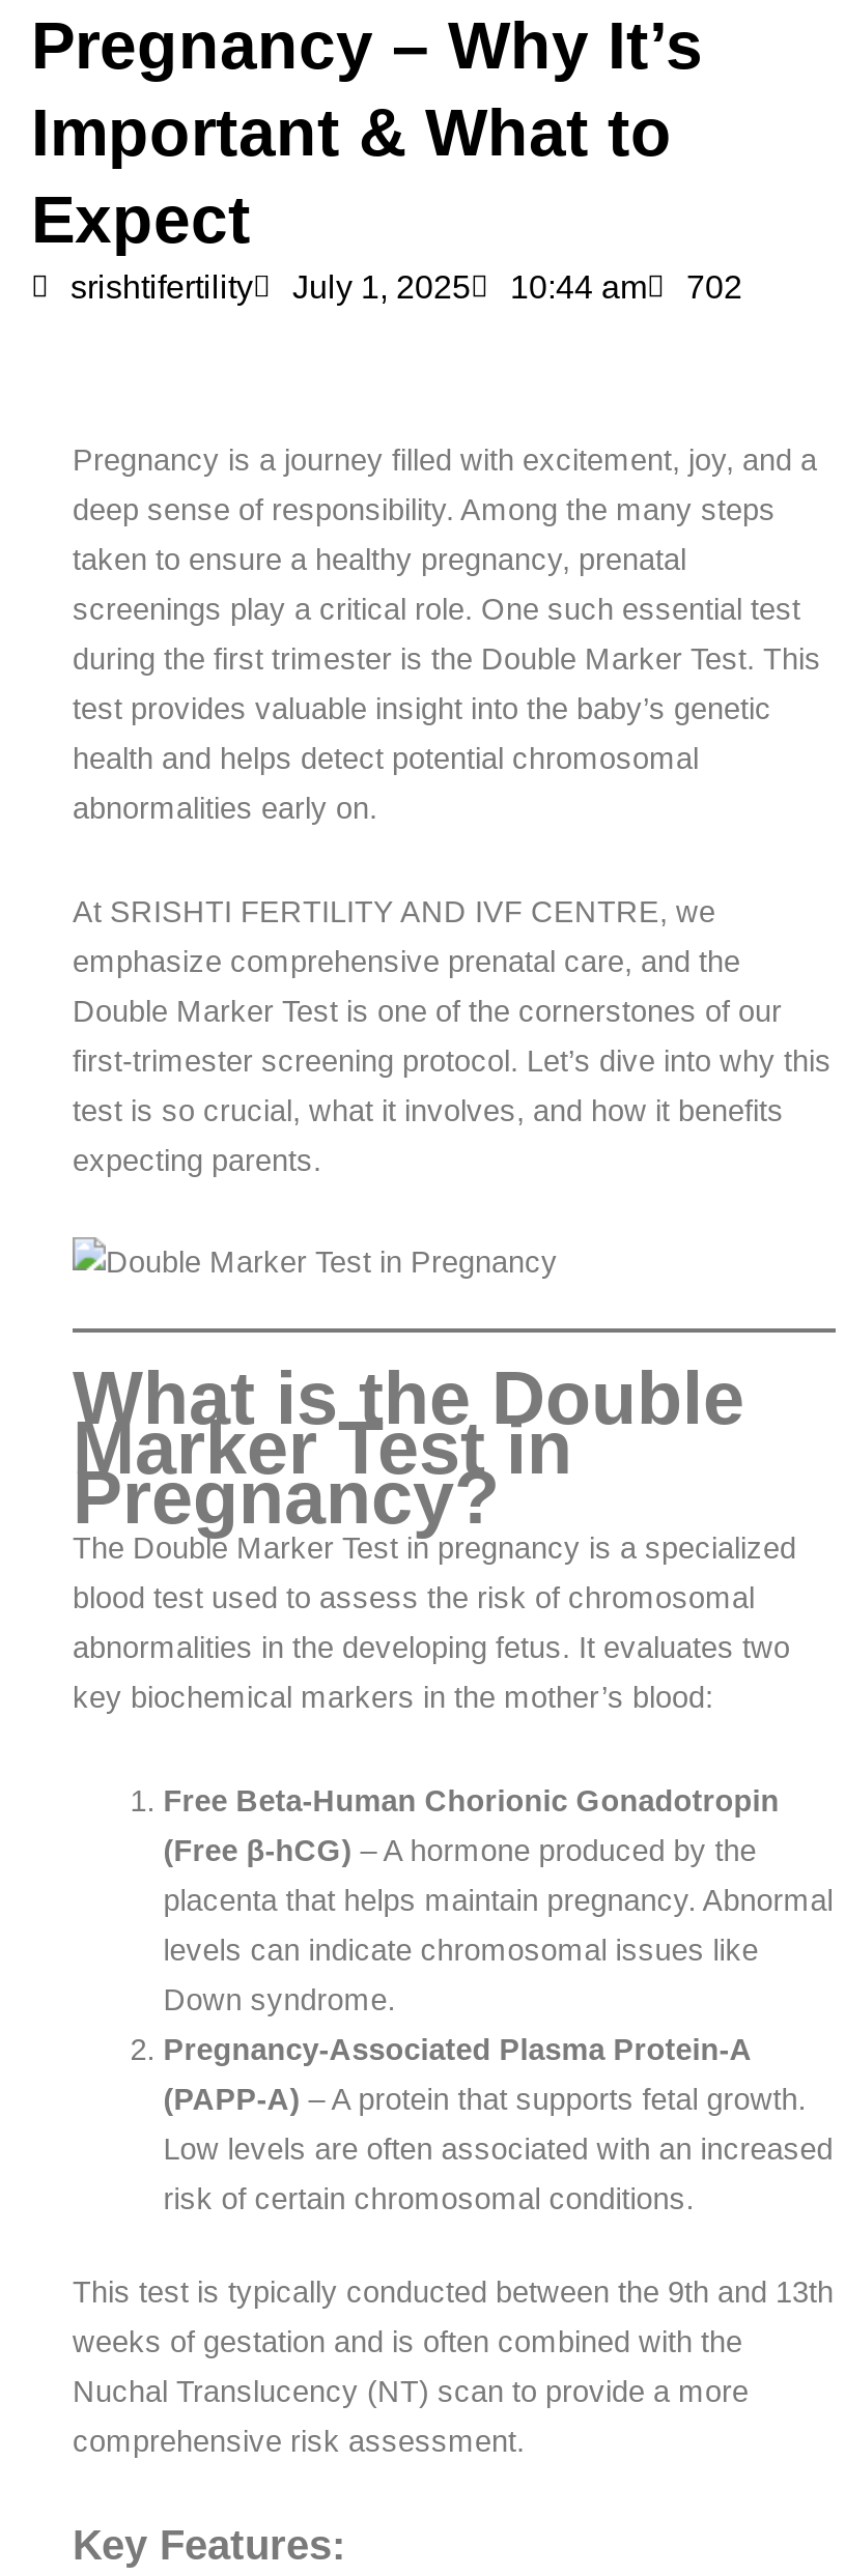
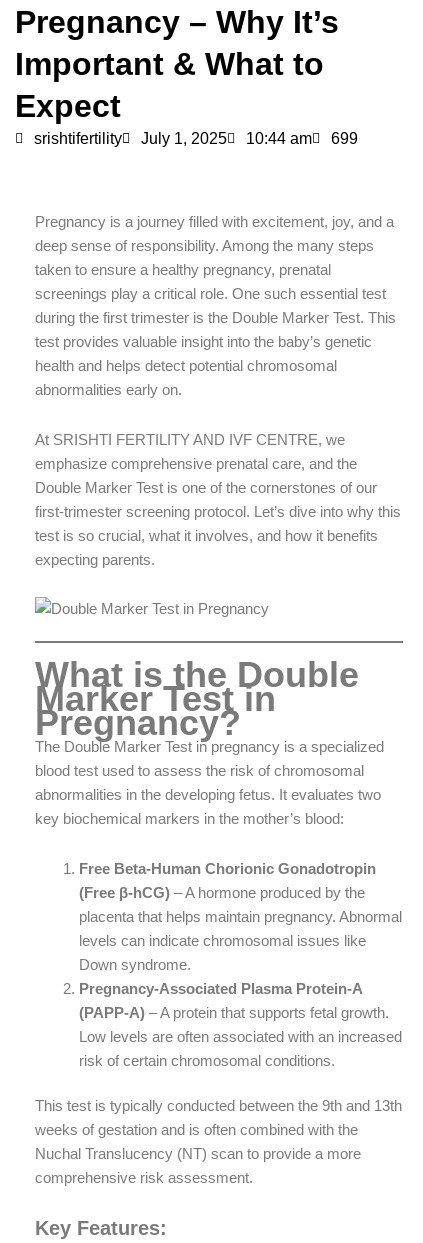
- srishtifertility July 1, 2025 10:44 am 702
+ srishtifertility July 1, 2025 10:44 am 699
